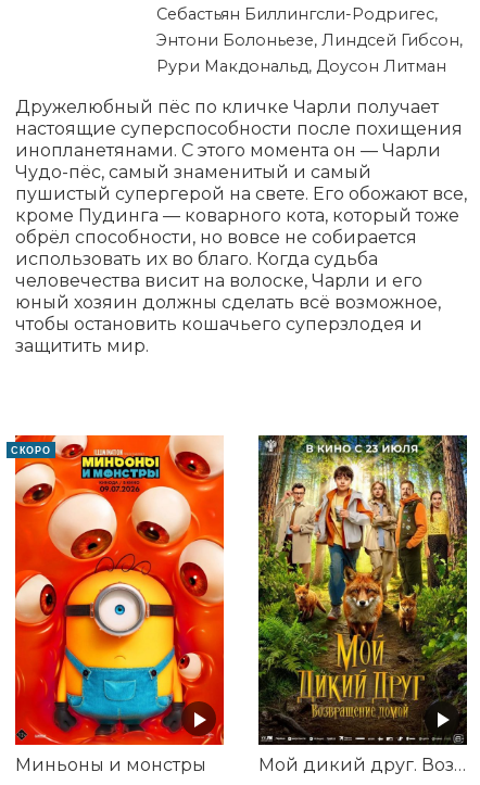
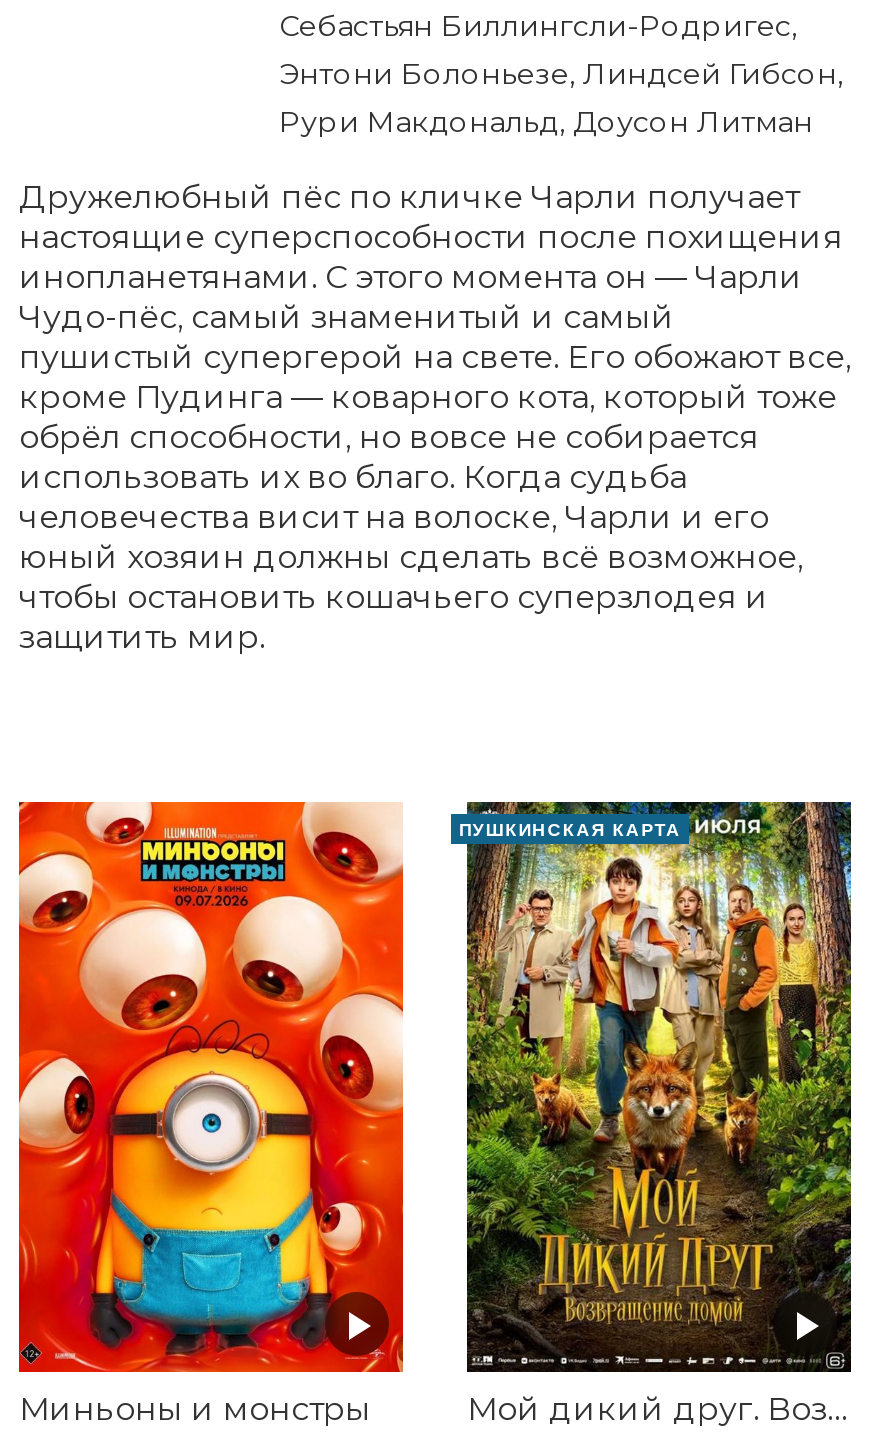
+ ПУШКИНСКАЯ КАРТА

- СКОРО
